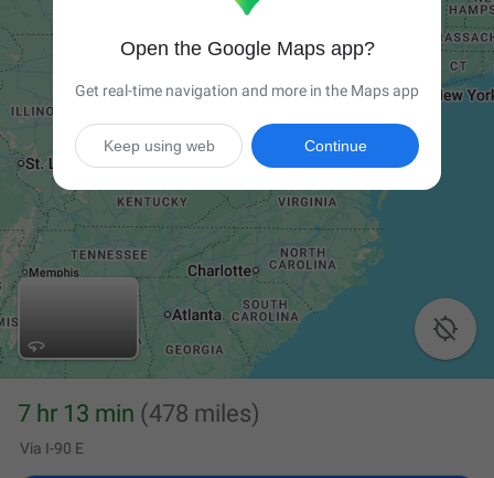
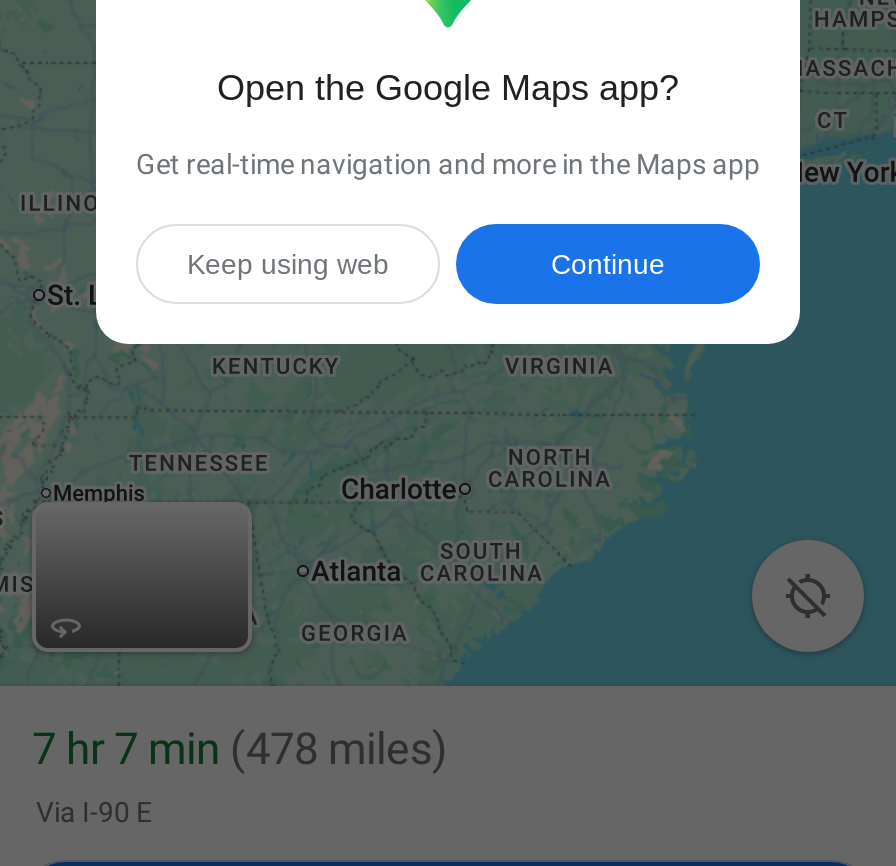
- 7 hr 13 min (478 miles)
+ 7 hr 7 min (478 miles)
